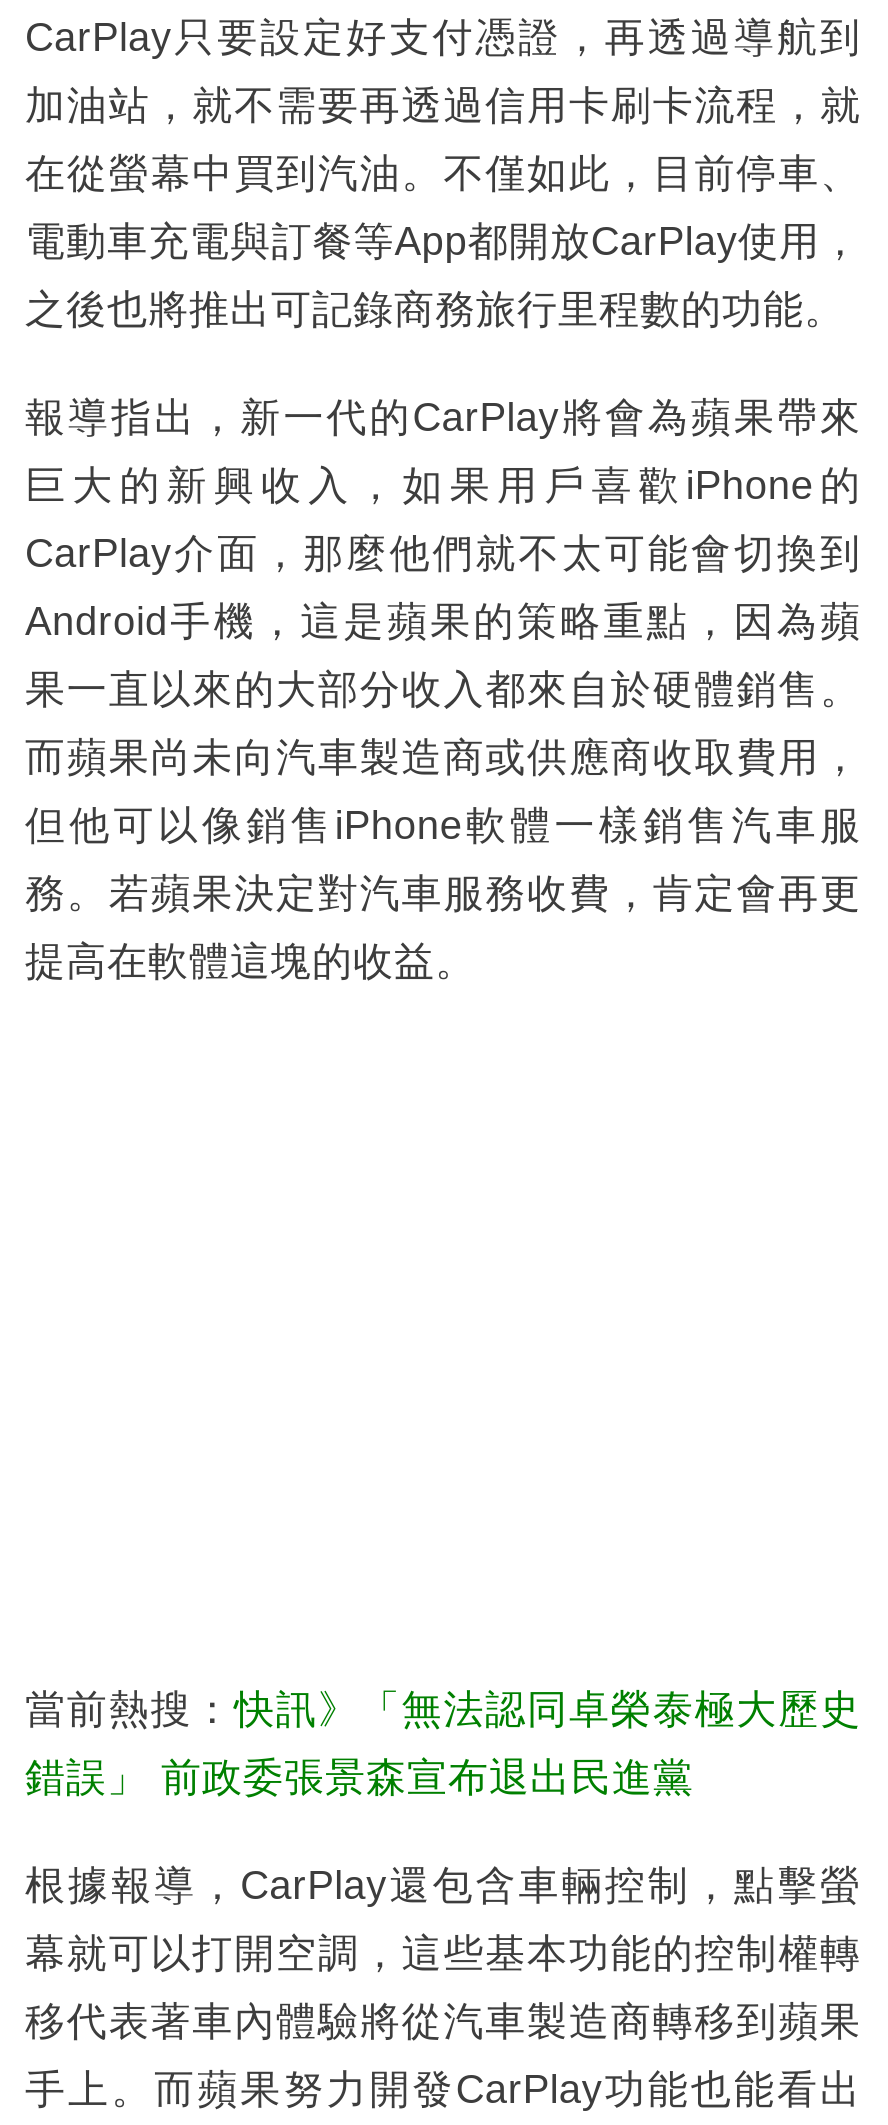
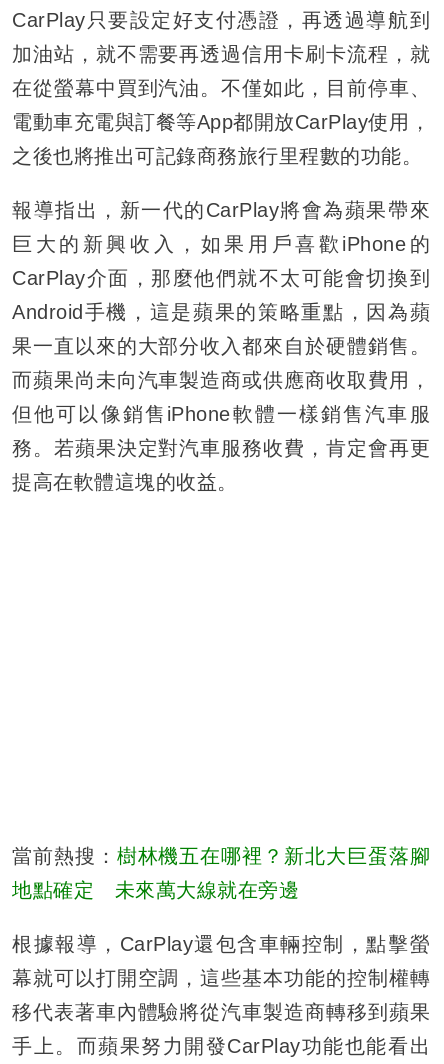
- 當前熱搜：快訊》「無法認同卓榮泰極大歷史
+ 當前熱搜：樹林機五在哪裡？新北大巨蛋落腳

- 錯誤」 前政委張景森宣布退出民進黨
+ 地點確定 未來萬大線就在旁邊
